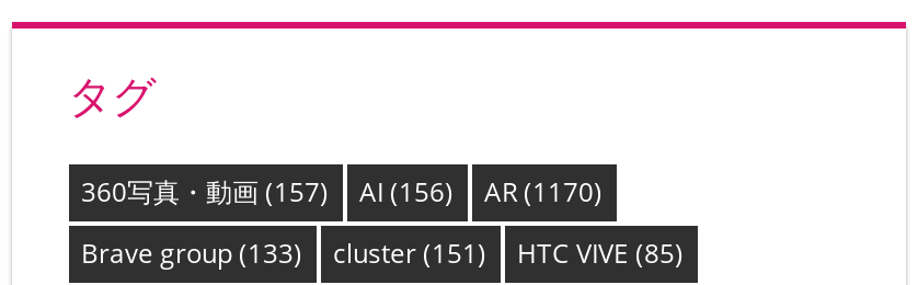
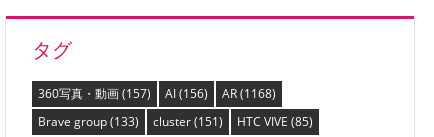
- 360写真・動画(157) AI (156) AR (1170)
+ 360写真・動画(157) AI (156) AR (1168)
